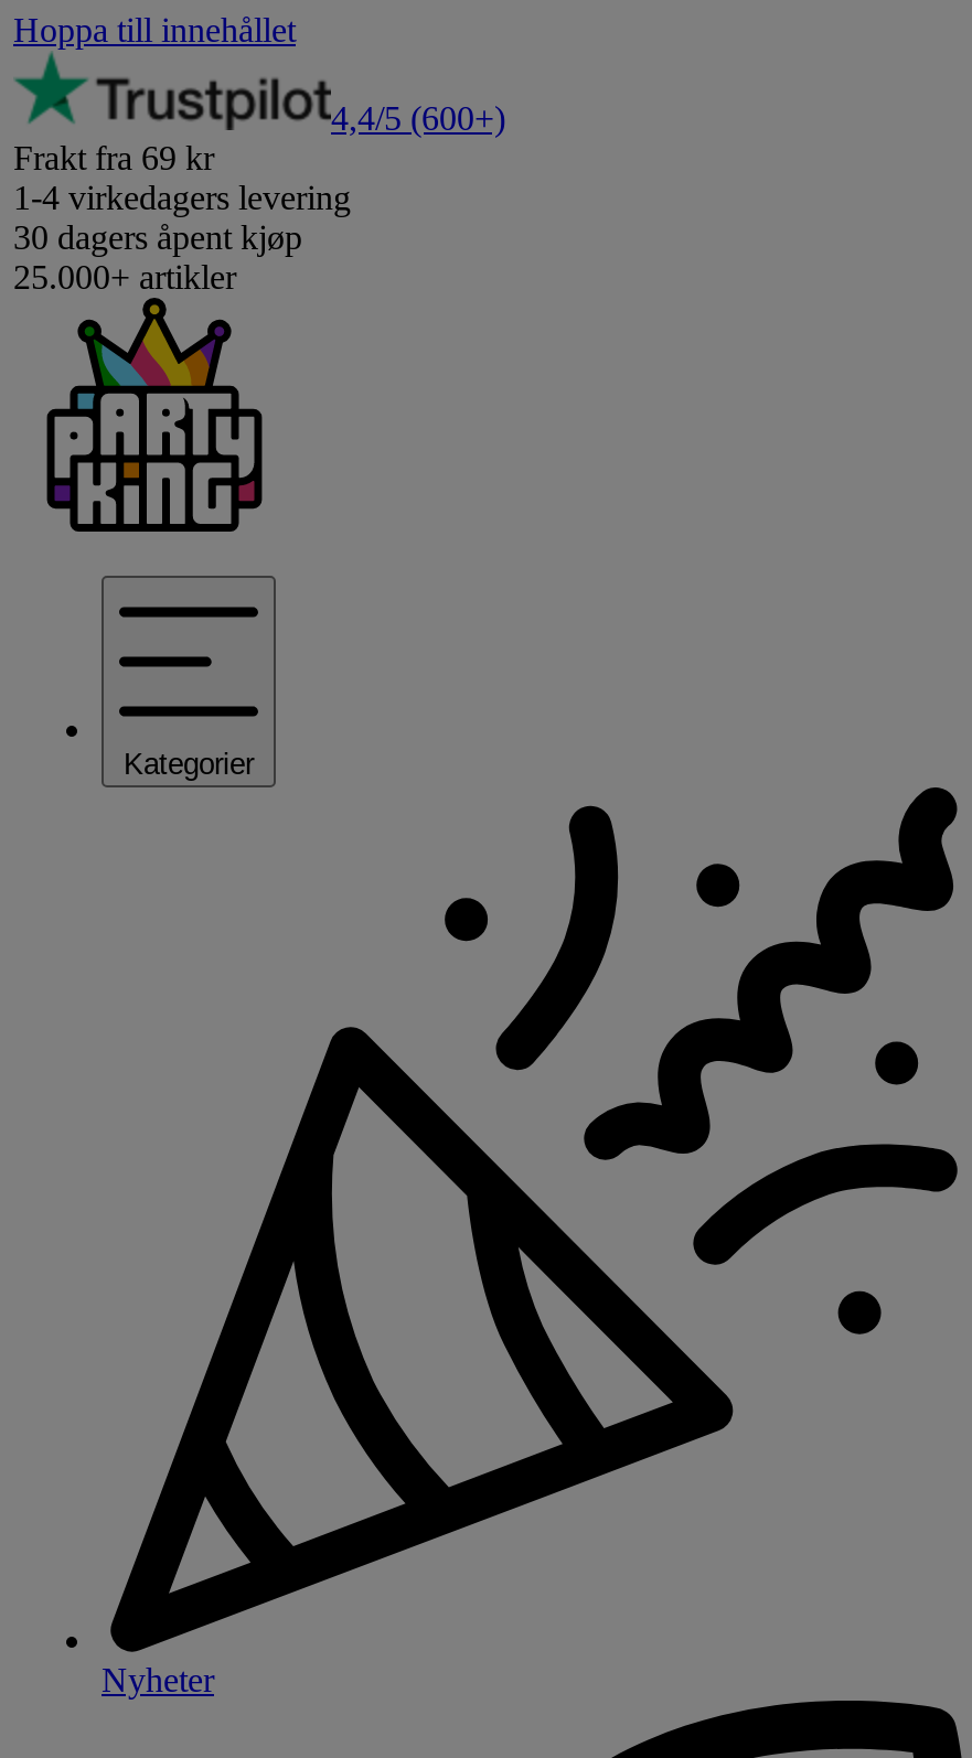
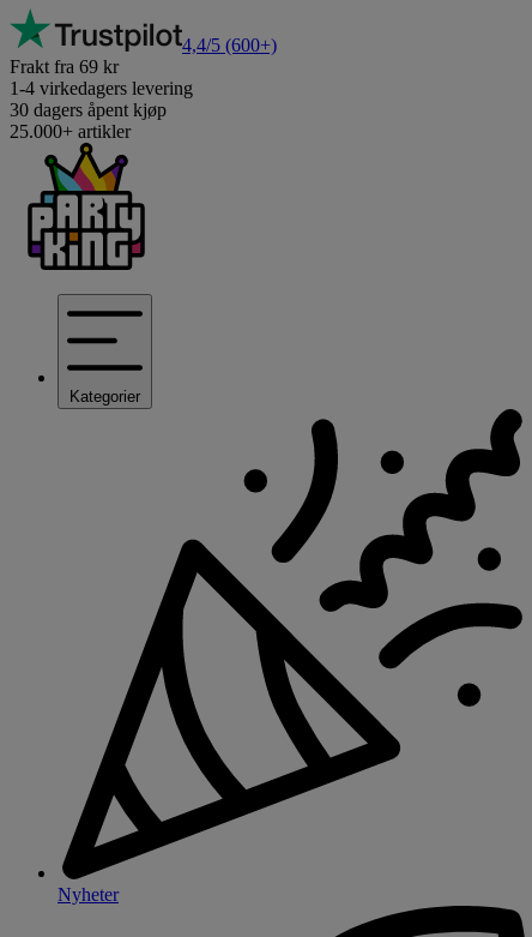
- Hoppa till innehållet
